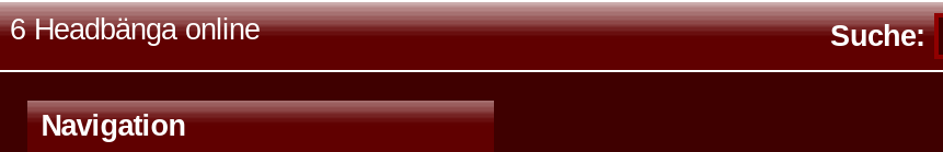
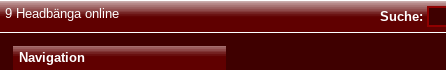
- 6 Headbänga online
+ 9 Headbänga online
